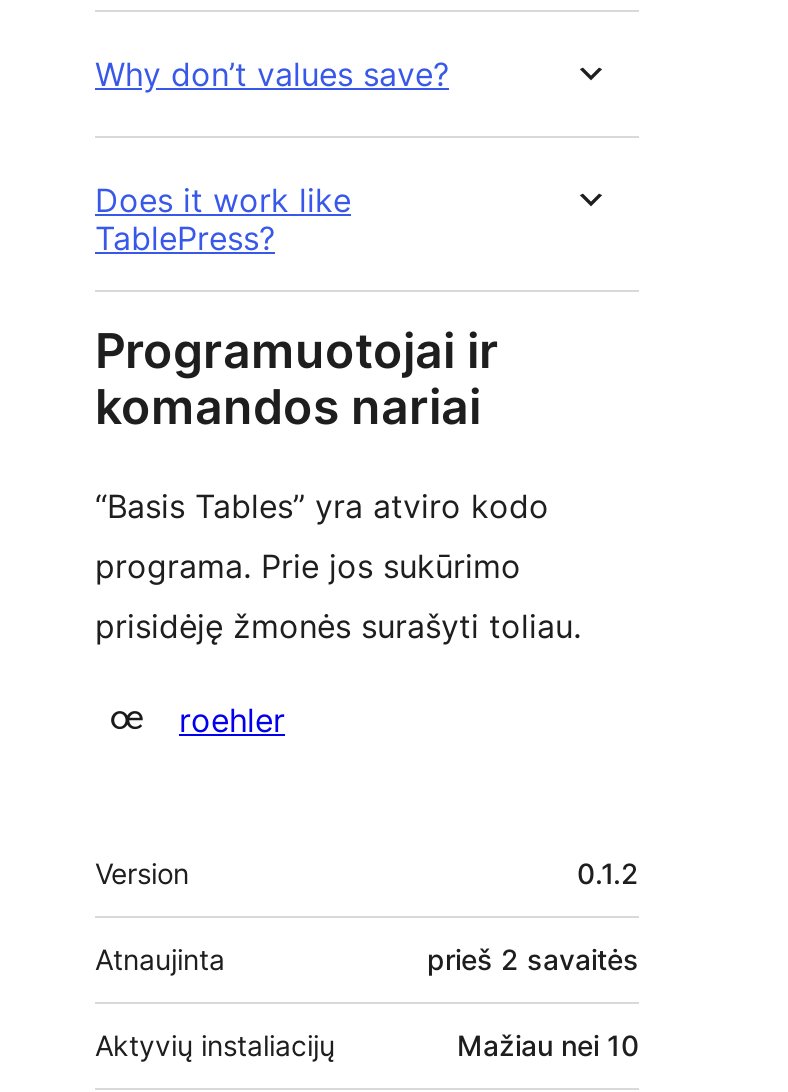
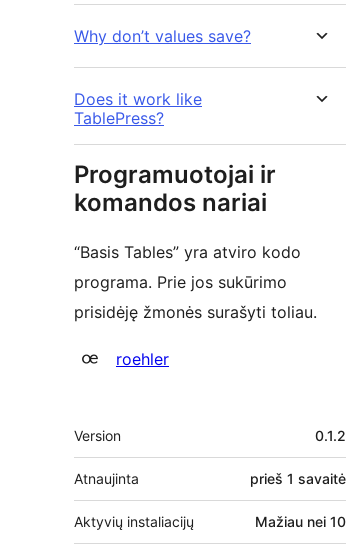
- prieš 2 savaitės
+ prieš 1 savaitė
